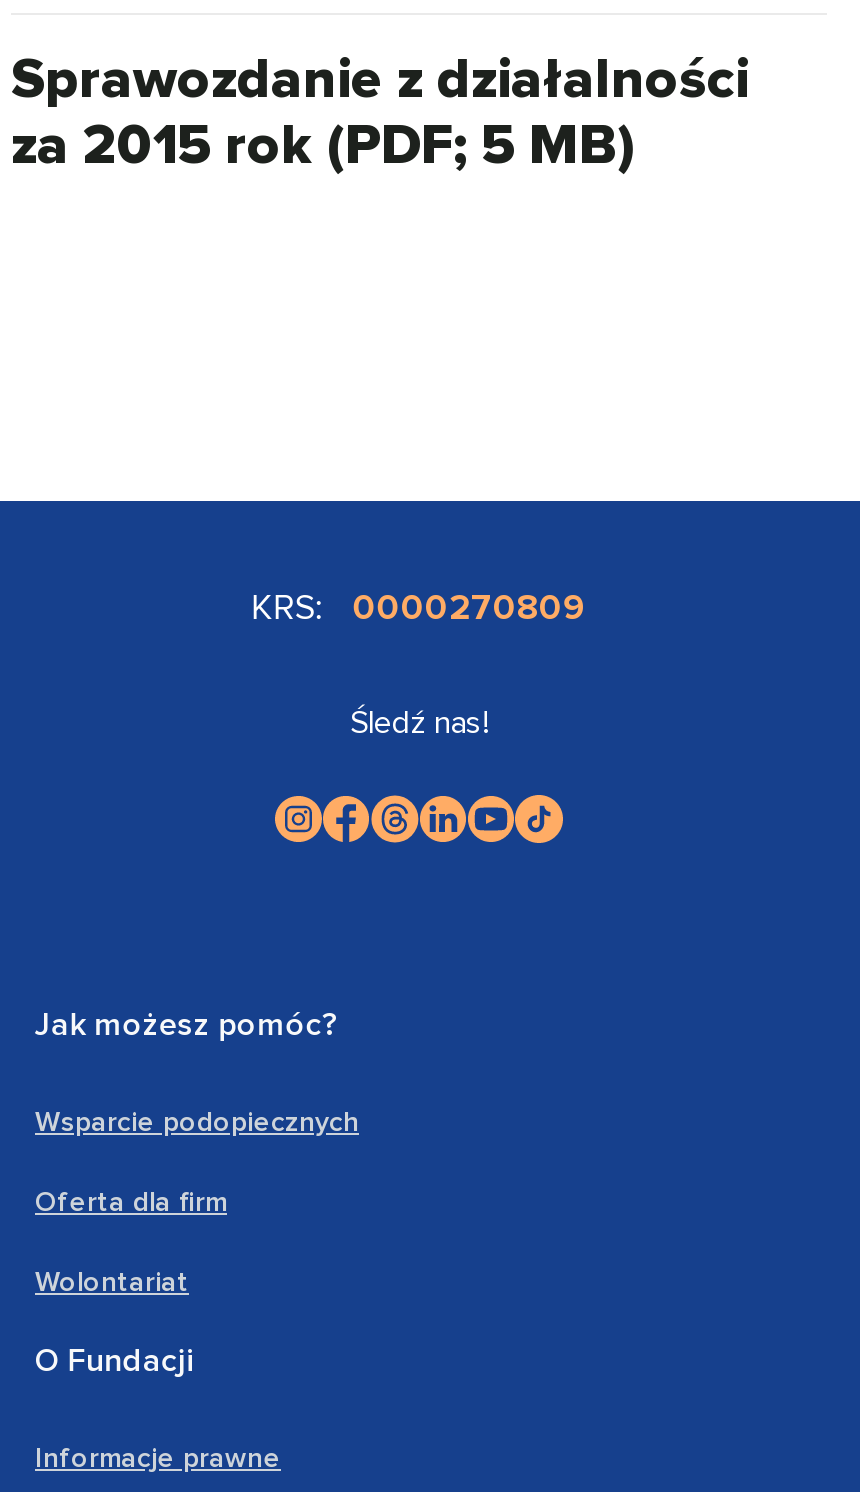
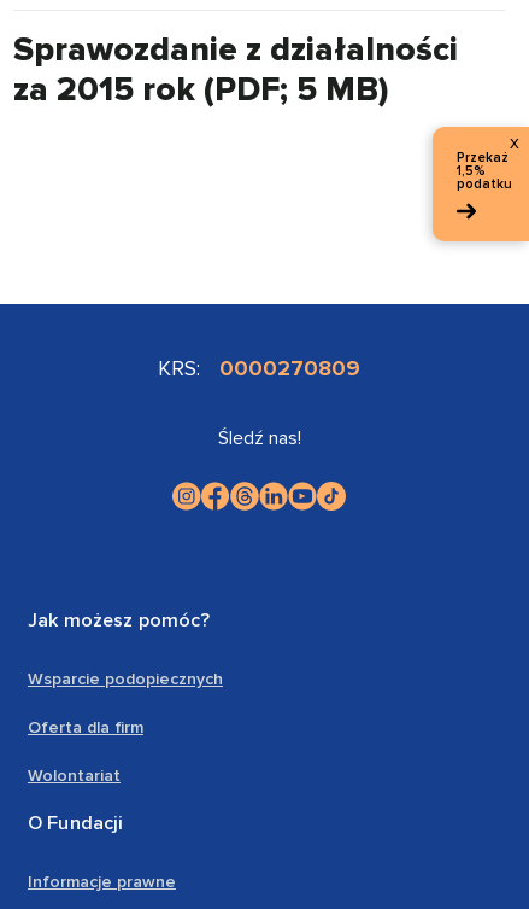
+ [image]
+ Przekaż
+ 1,5%
+ podatku

+ x
